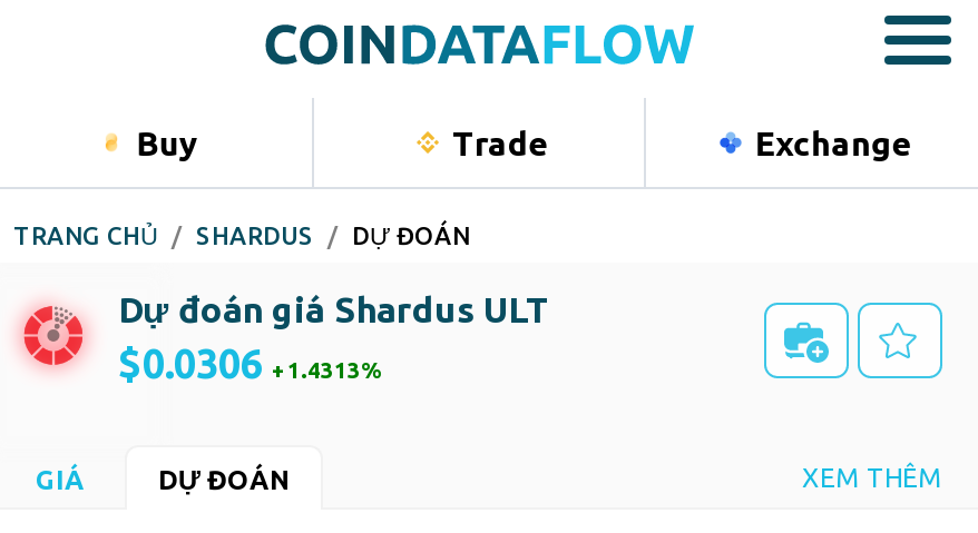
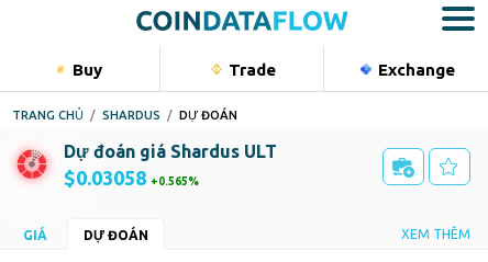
- $0.0306
+ $0.03058

- 1.4313%
+ 0.565%
